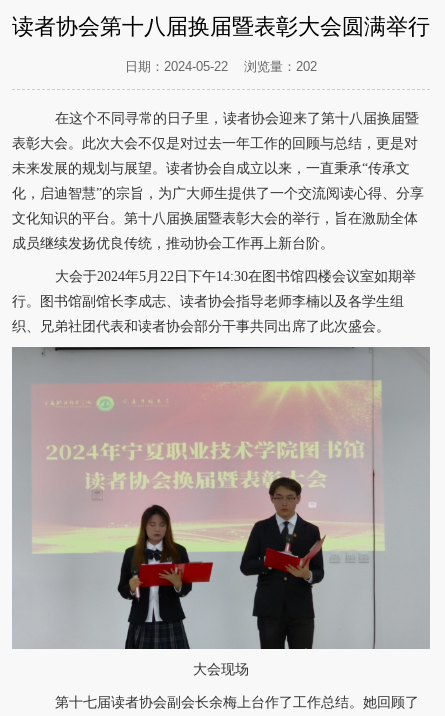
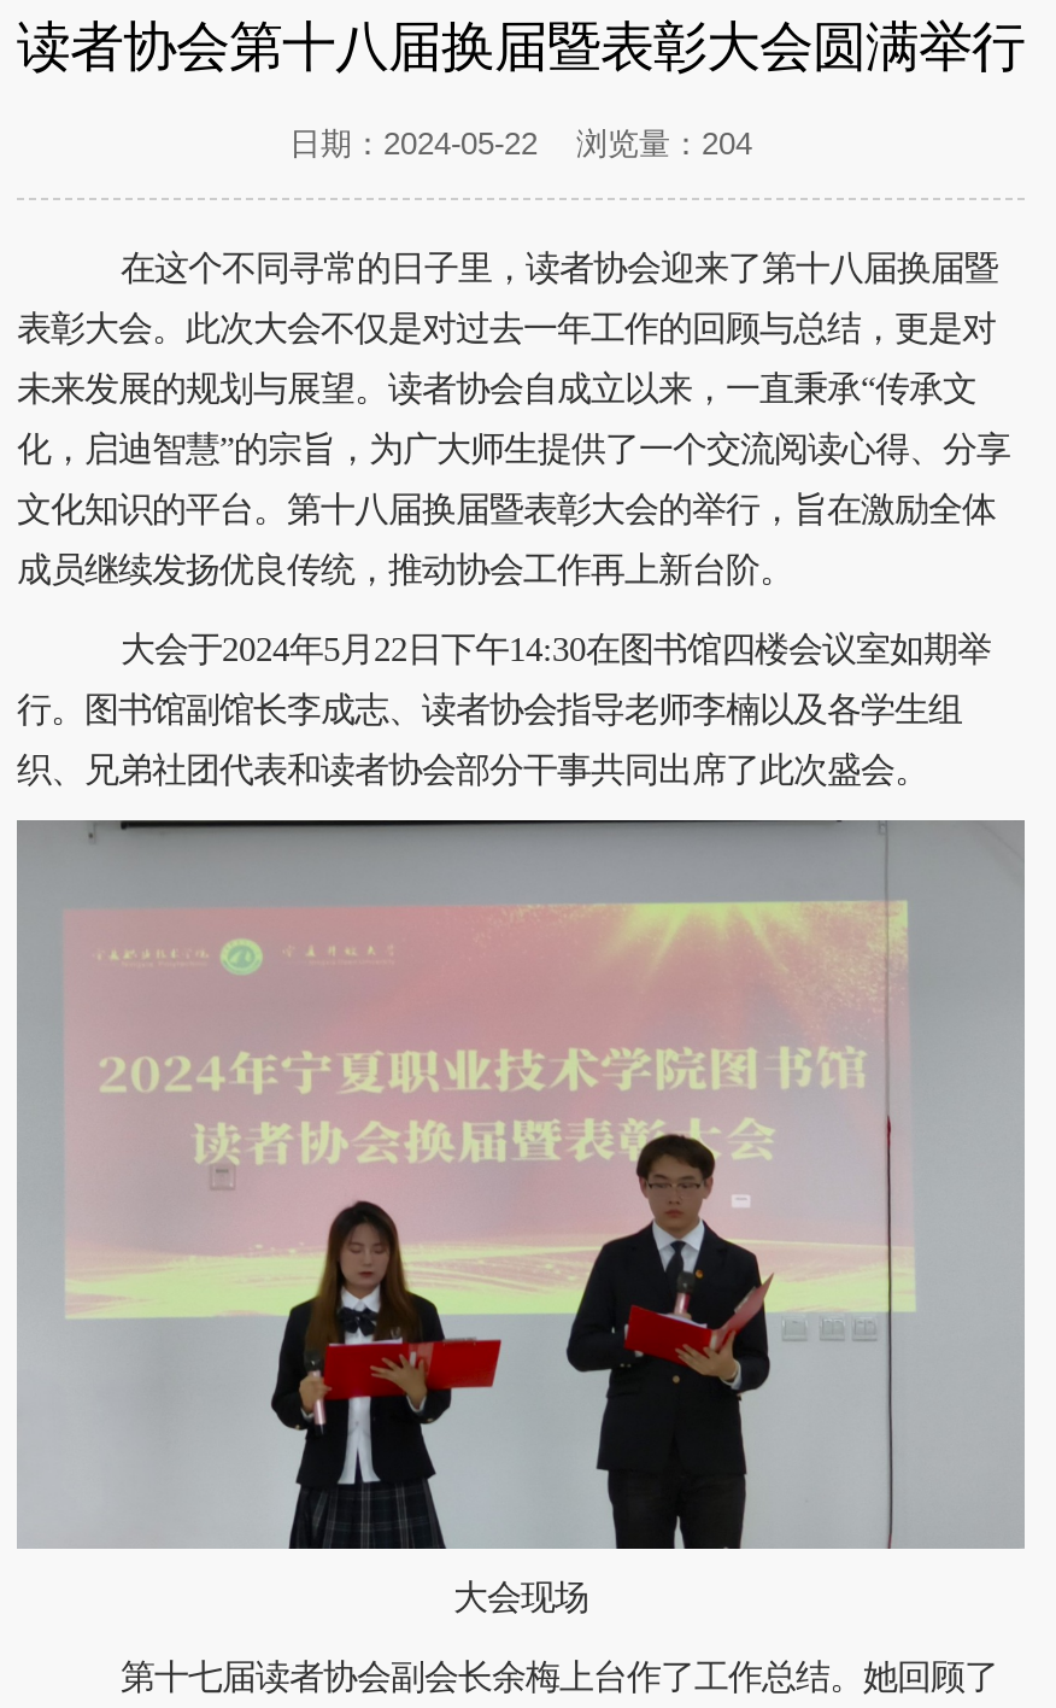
- 日期：2024-05-22 浏览量：202
+ 日期：2024-05-22 浏览量：204
